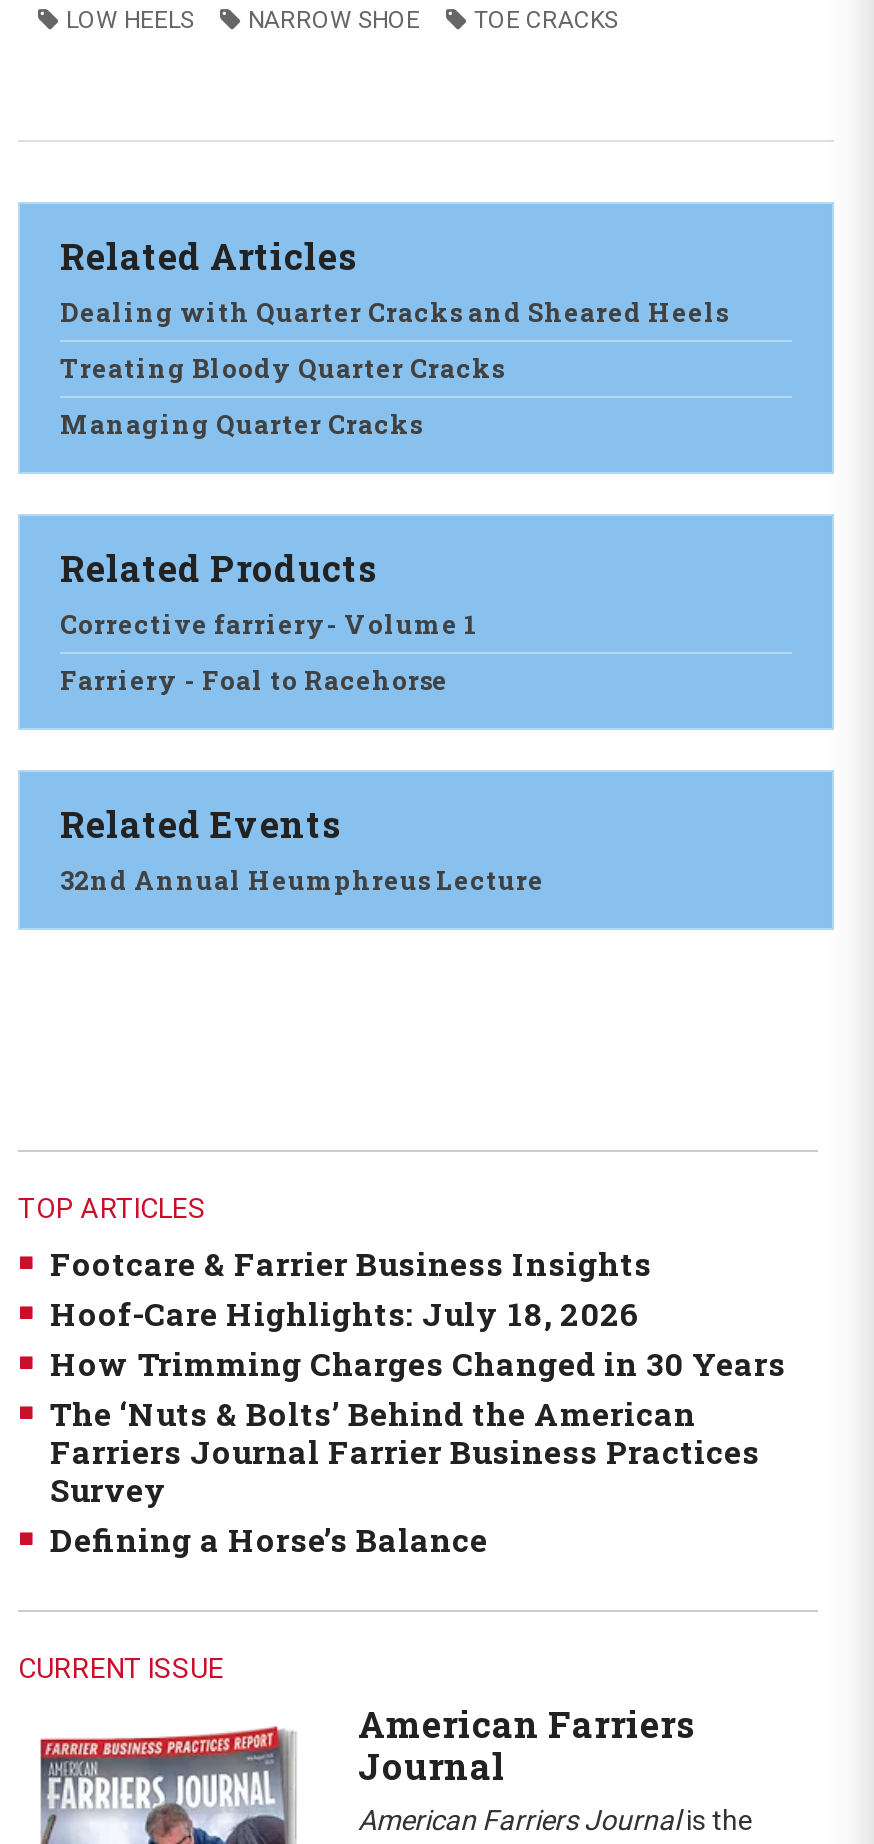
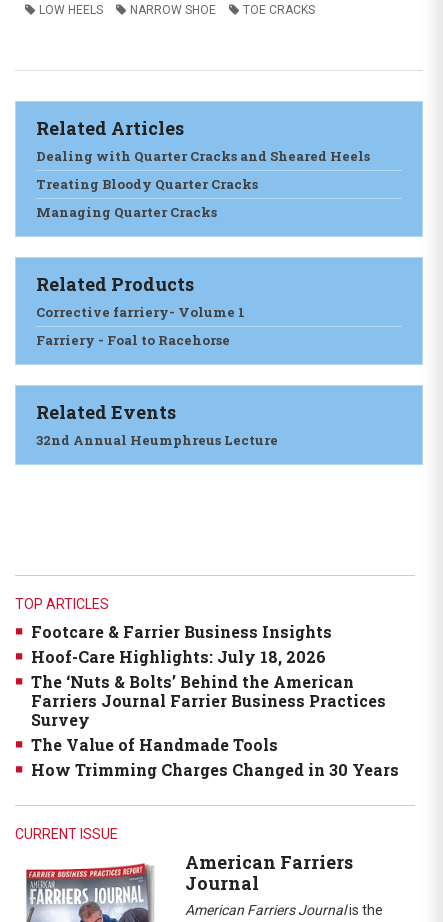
moved down: How Trimming Charges Changed in 30 Years

moved up: The ‘Nuts & Bolts’ Behind the American | Farriers Journal Farrier Business Practices | Survey

- Defining a Horse’s Balance
+ The Value of Handmade Tools
